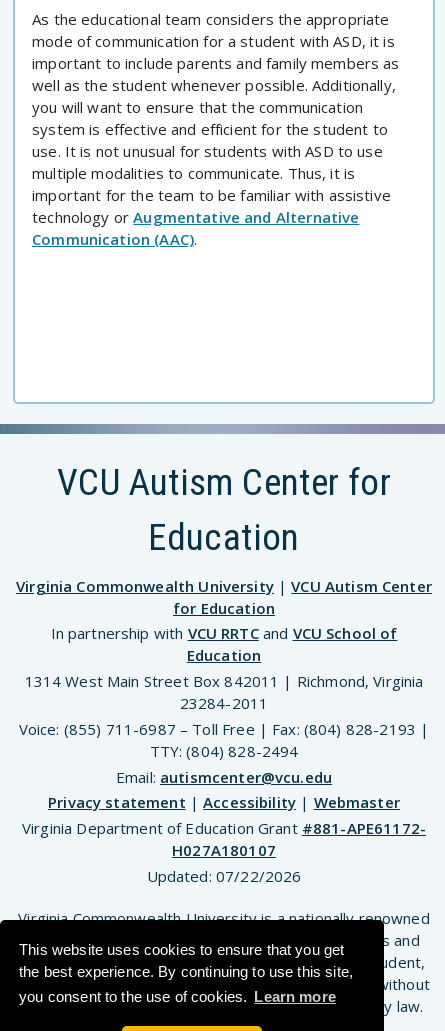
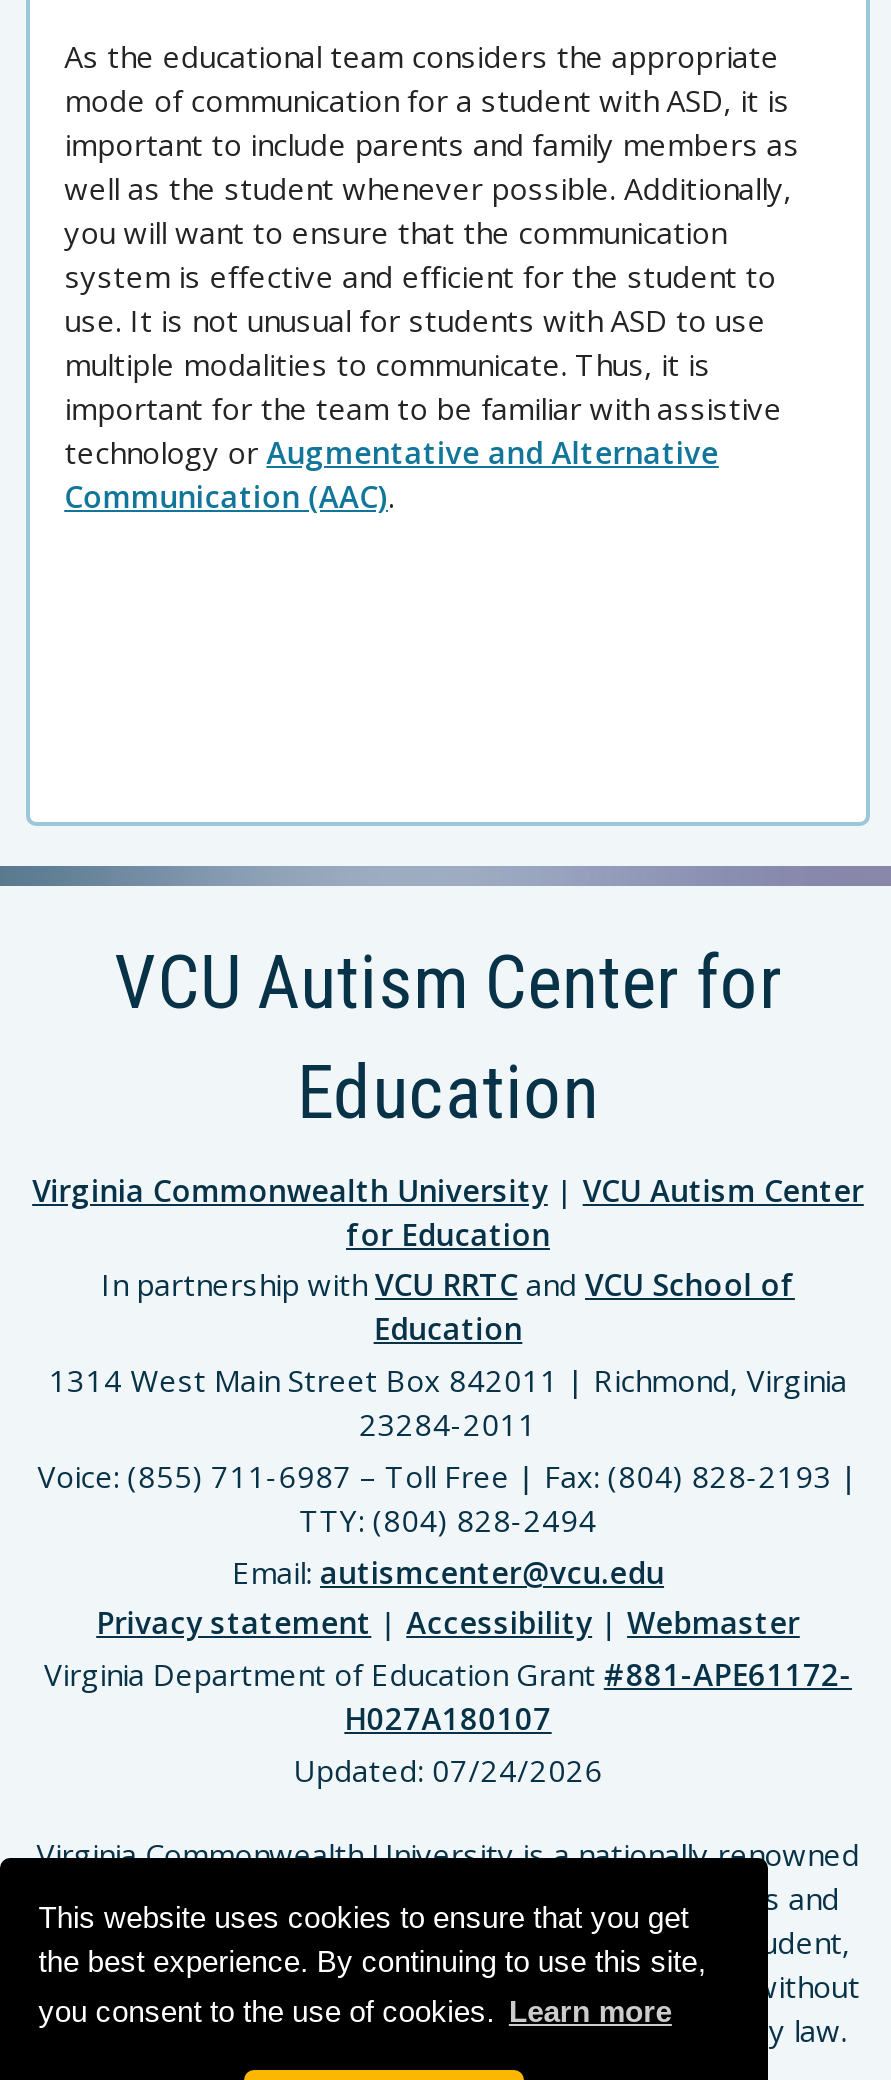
- Updated: 07/22/2026
+ Updated: 07/24/2026
